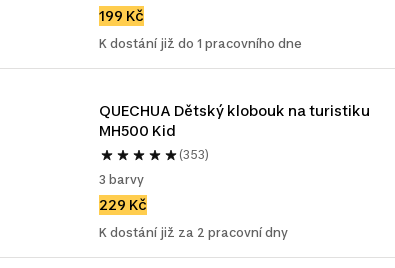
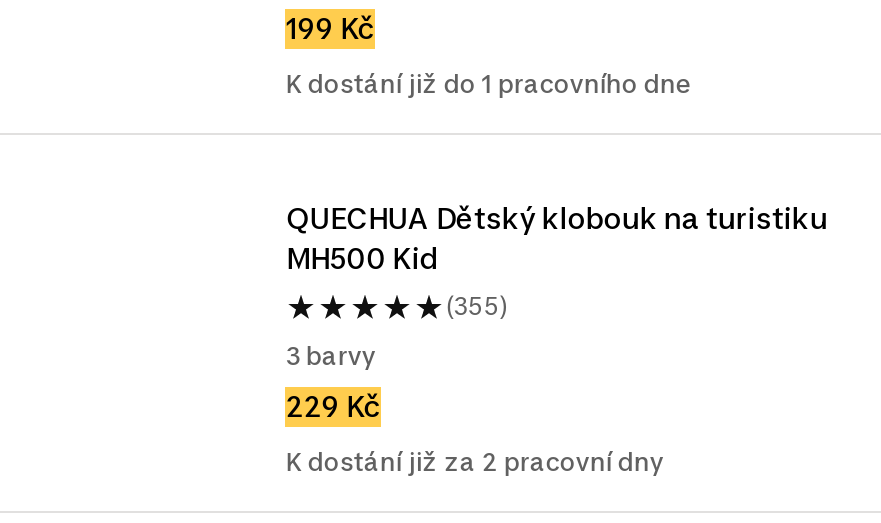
- (353)
+ (355)
